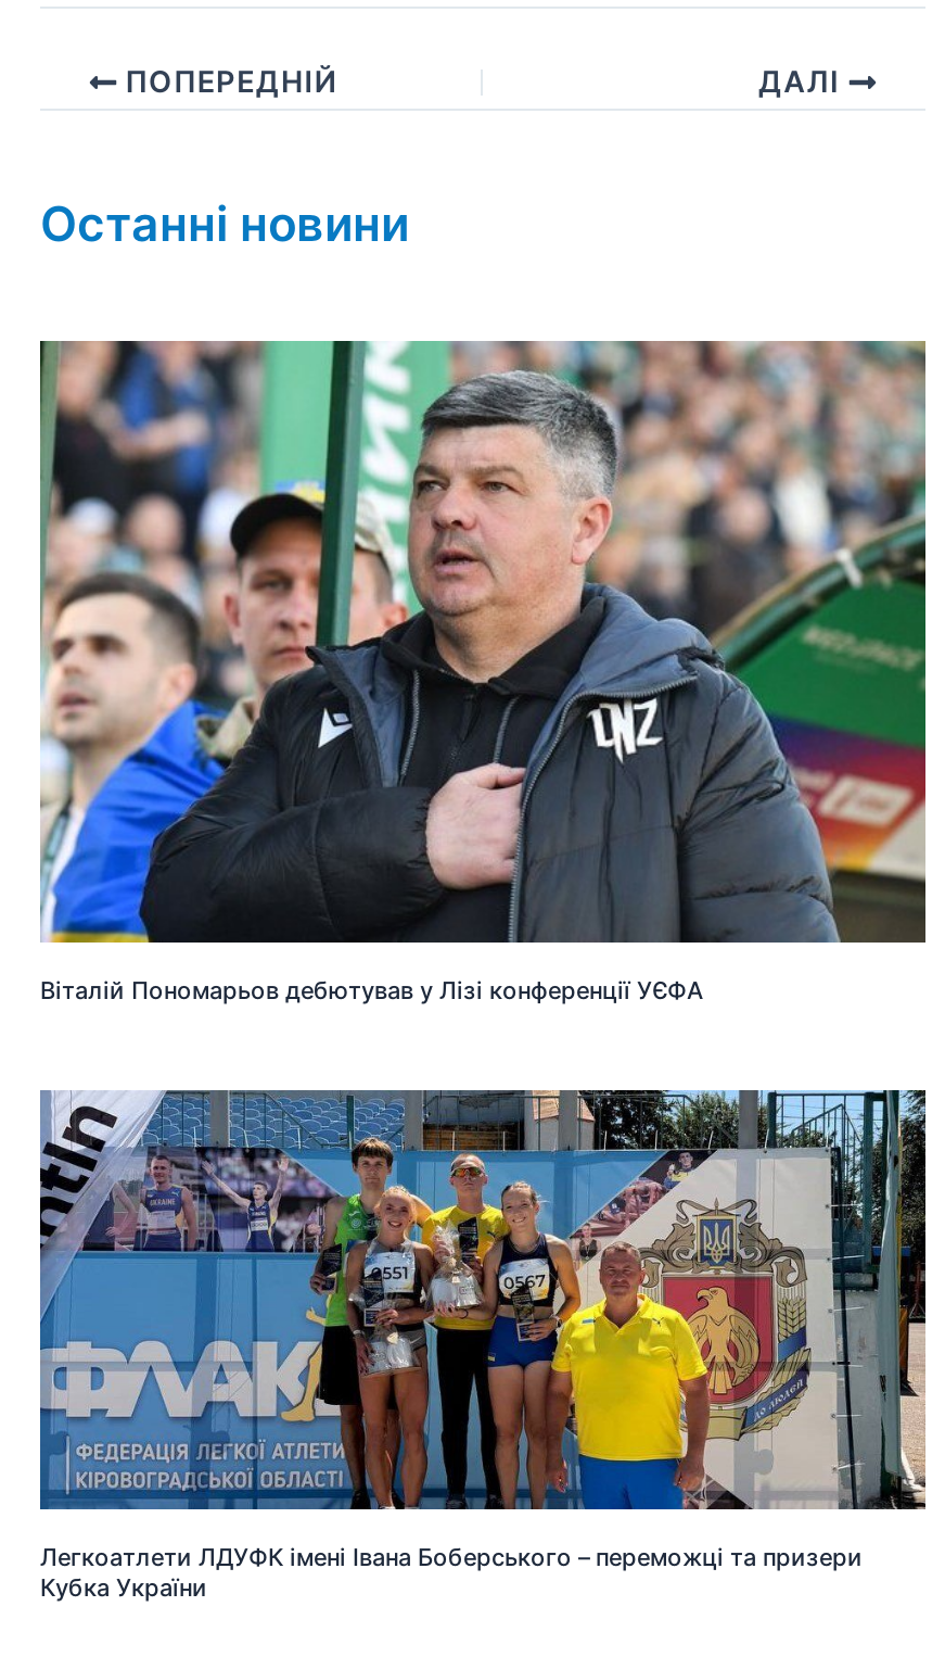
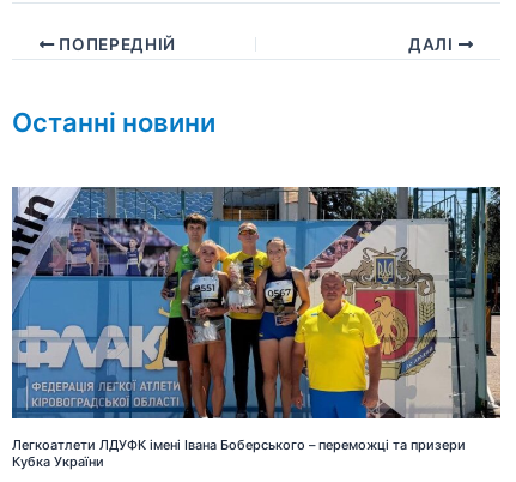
- [image]
- Віталій Пономарьов дебютував у Лізі конференції УЄФА
